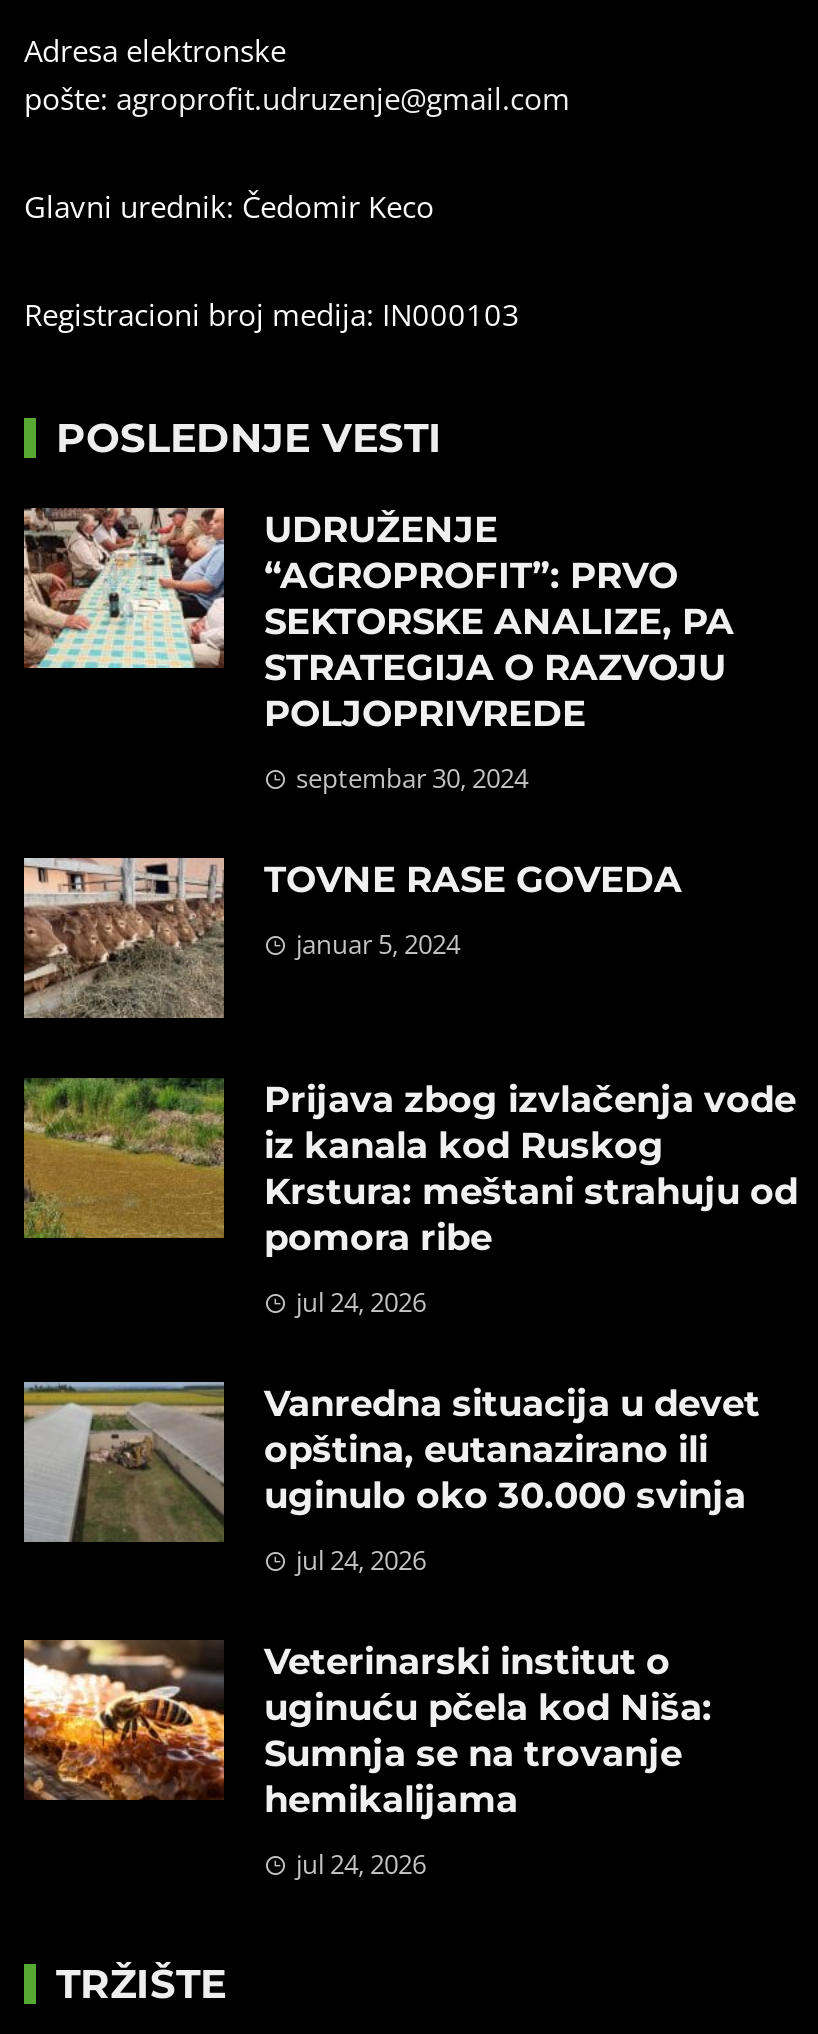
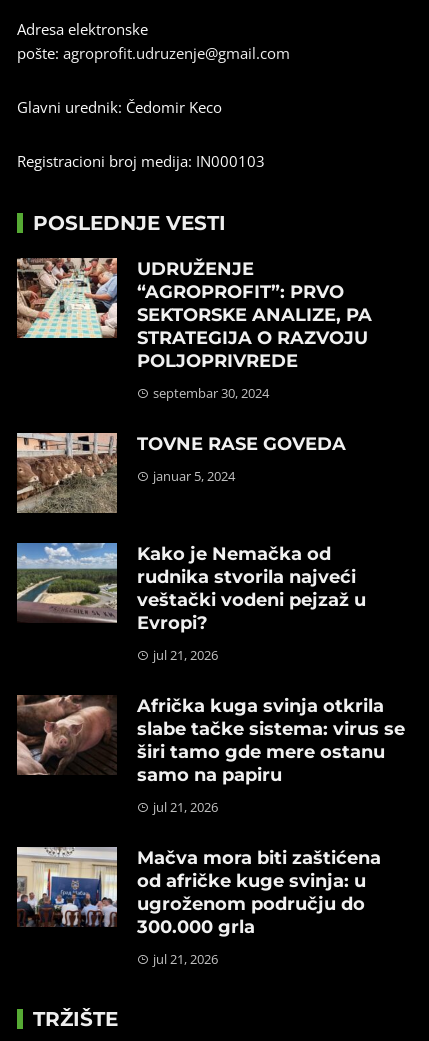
- [image]
- Prijava zbog izvlačenja vode
- iz kanala kod Ruskog
- Krstura: meštani strahuju od
- pomora ribe
+ [image]
+ Kako je Nemačka od
+ rudnika stvorila najveći
+ veštački vodeni pejzaž u
+ Evropi?

- jul 24, 2026
+ jul 21, 2026

- [image]
- Vanredna situacija u devet
- opština, eutanazirano ili
- uginulo oko 30.000 svinja
+ [image]
+ Afrička kuga svinja otkrila
+ slabe tačke sistema: virus se
+ širi tamo gde mere ostanu
+ samo na papiru

- jul 24, 2026
+ jul 21, 2026

- [image]
- Veterinarski institut o
- uginuću pčela kod Niša:
- Sumnja se na trovanje
- hemikalijama
+ [image]
+ Mačva mora biti zaštićena
+ od afričke kuge svinja: u
+ ugroženom području do
+ 300.000 grla

- jul 24, 2026
+ jul 21, 2026
